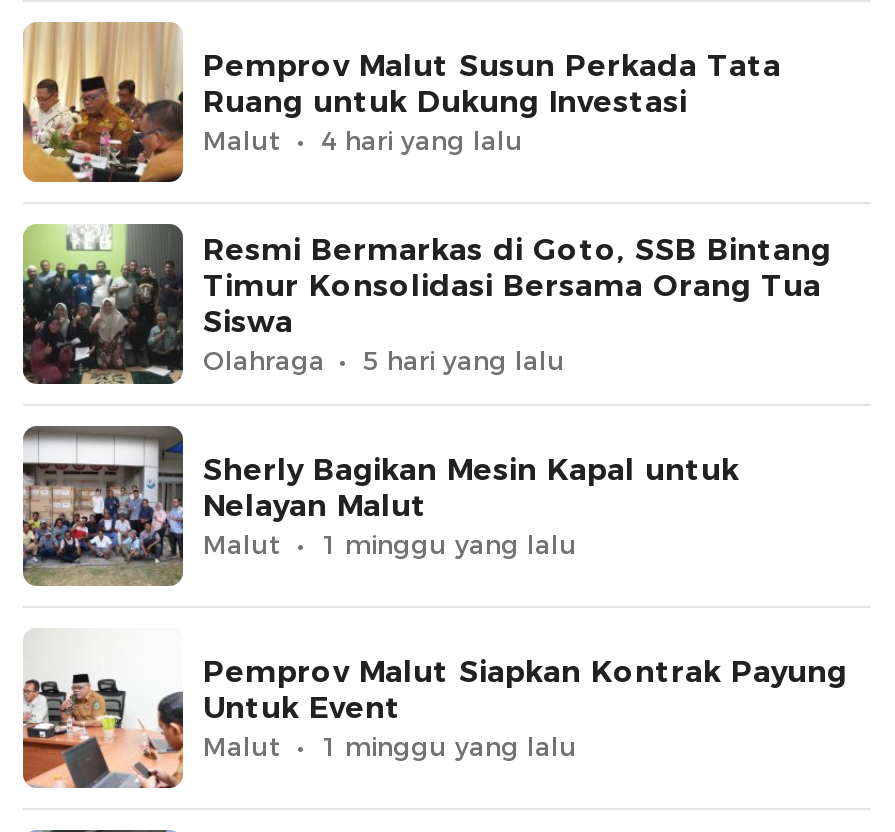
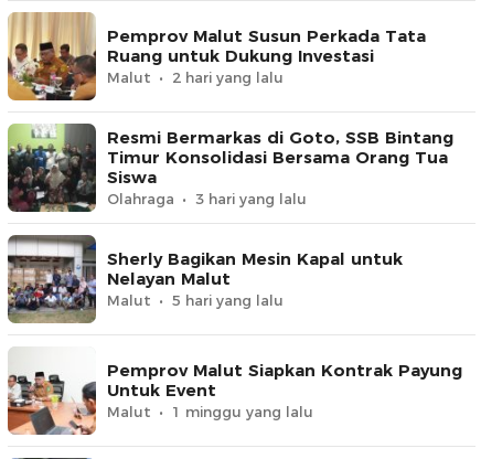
- 4 hari yang lalu
+ 2 hari yang lalu

moved down: 5 hari yang lalu

+ 3 hari yang lalu

- 1 minggu yang lalu
